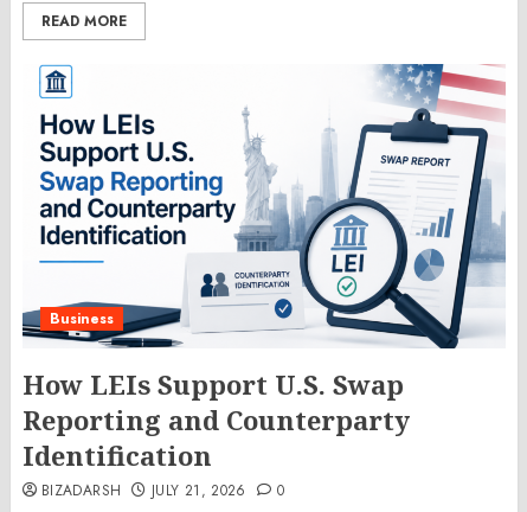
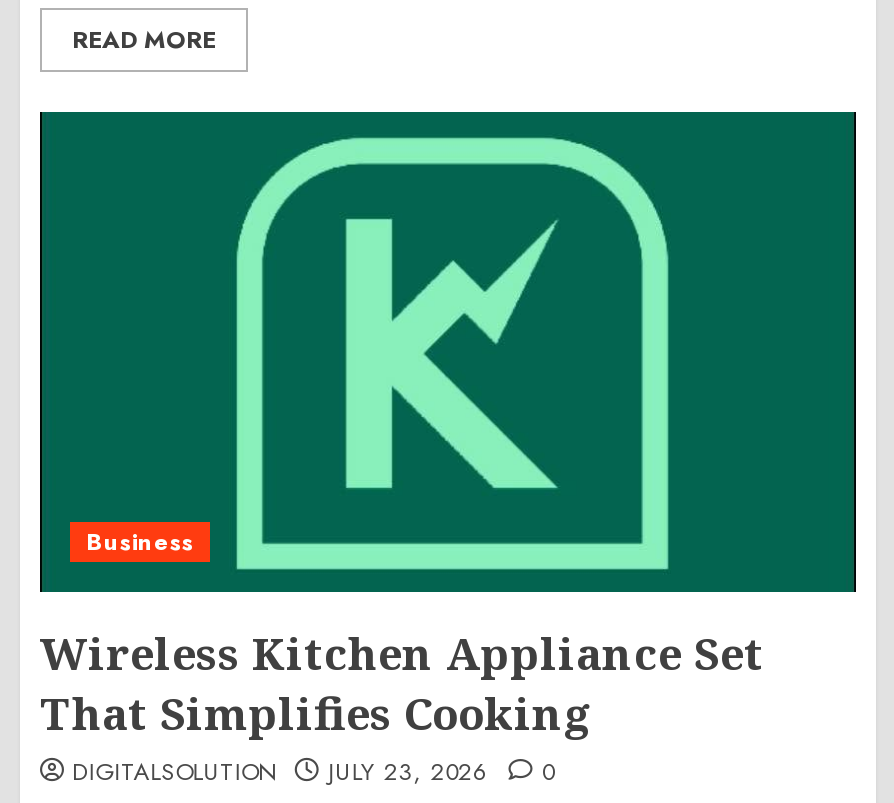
- [image]
- How LEIs Support U.S. Swap
- Reporting and Counterparty
- Identification
- BIZADARSH
- JULY 21, 2026
+ [image]
+ Wireless Kitchen Appliance Set
+ That Simplifies Cooking
+ DIGITALSOLUTION
+ JULY 23, 2026
